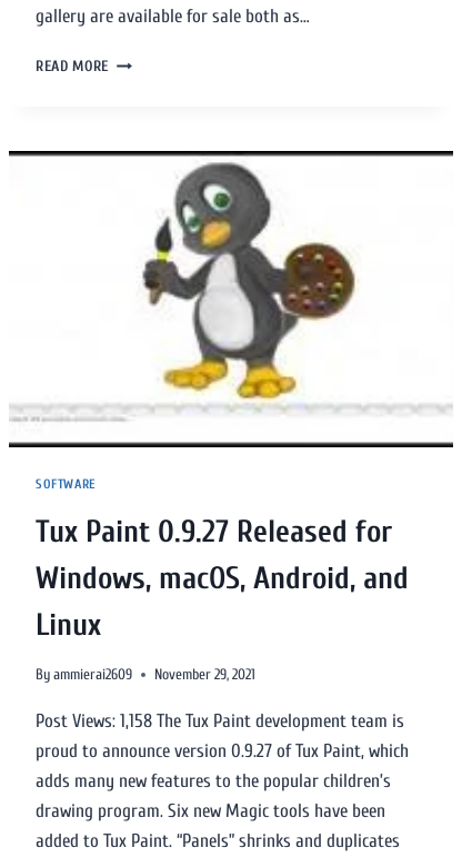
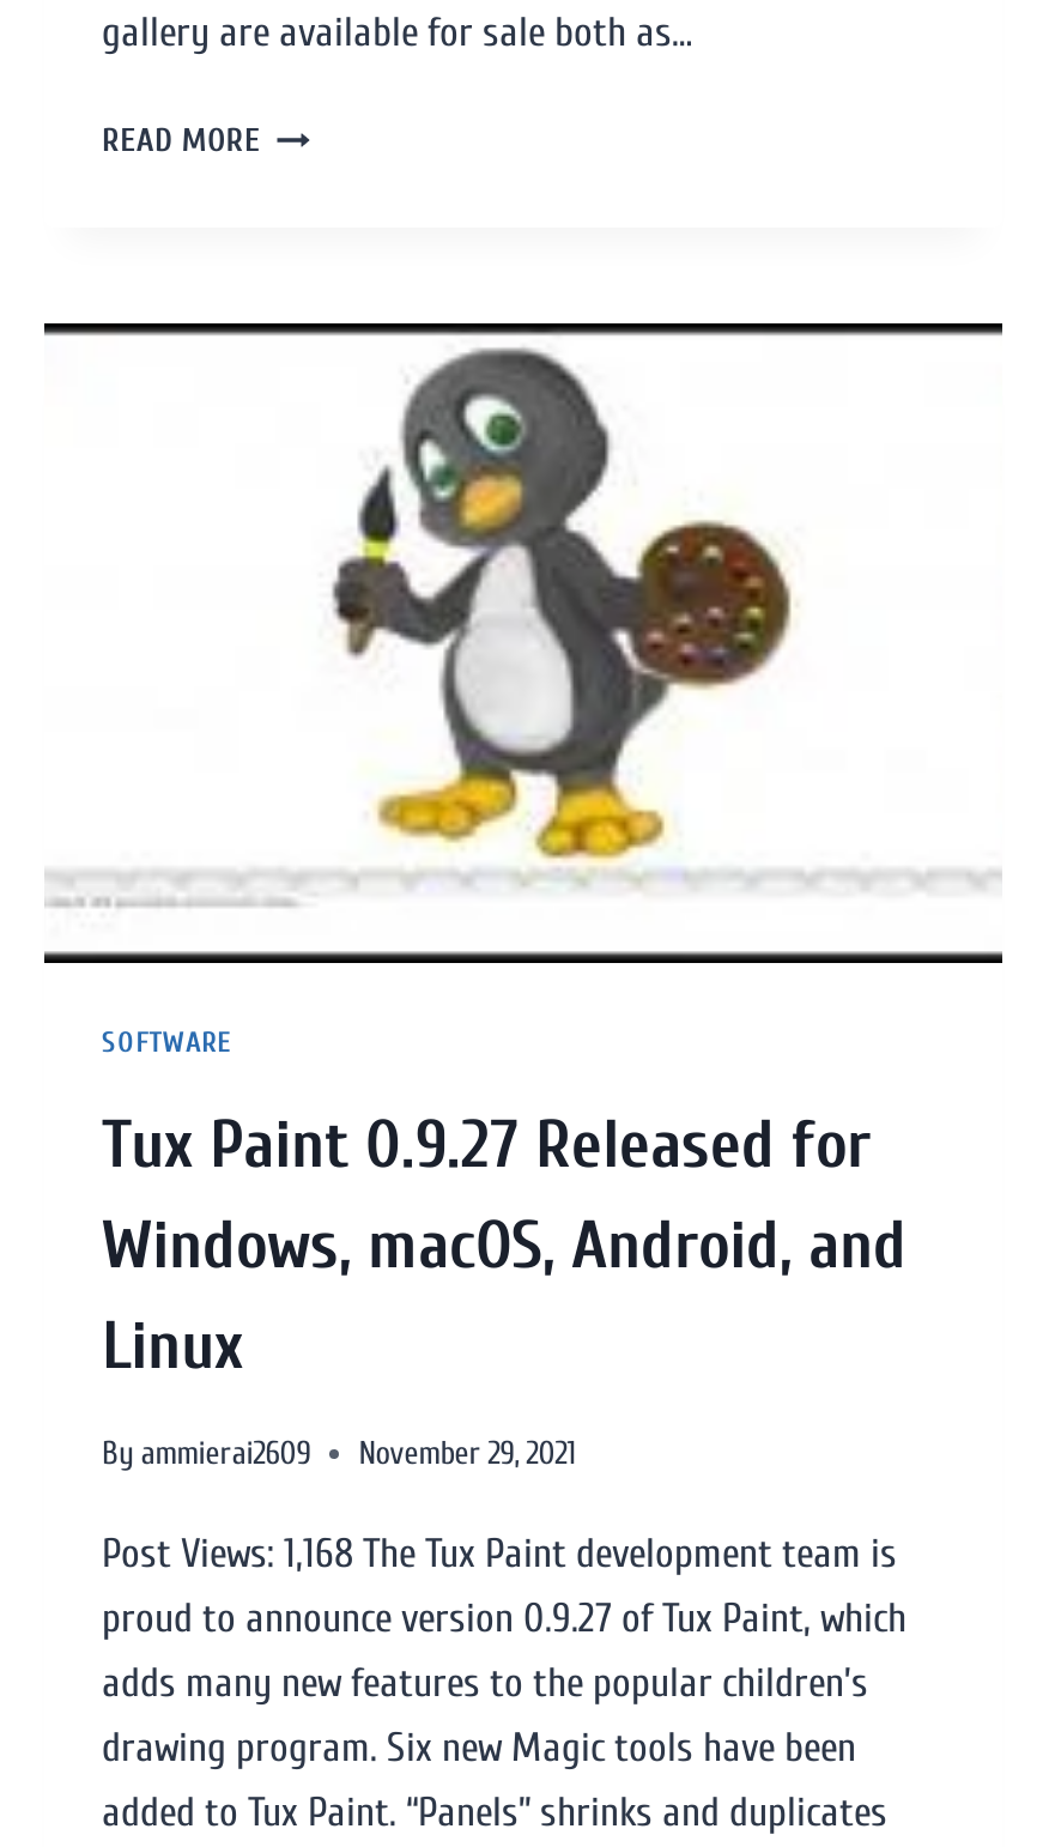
- Post Views: 1,158 The Tux Paint development team is
+ Post Views: 1,168 The Tux Paint development team is
